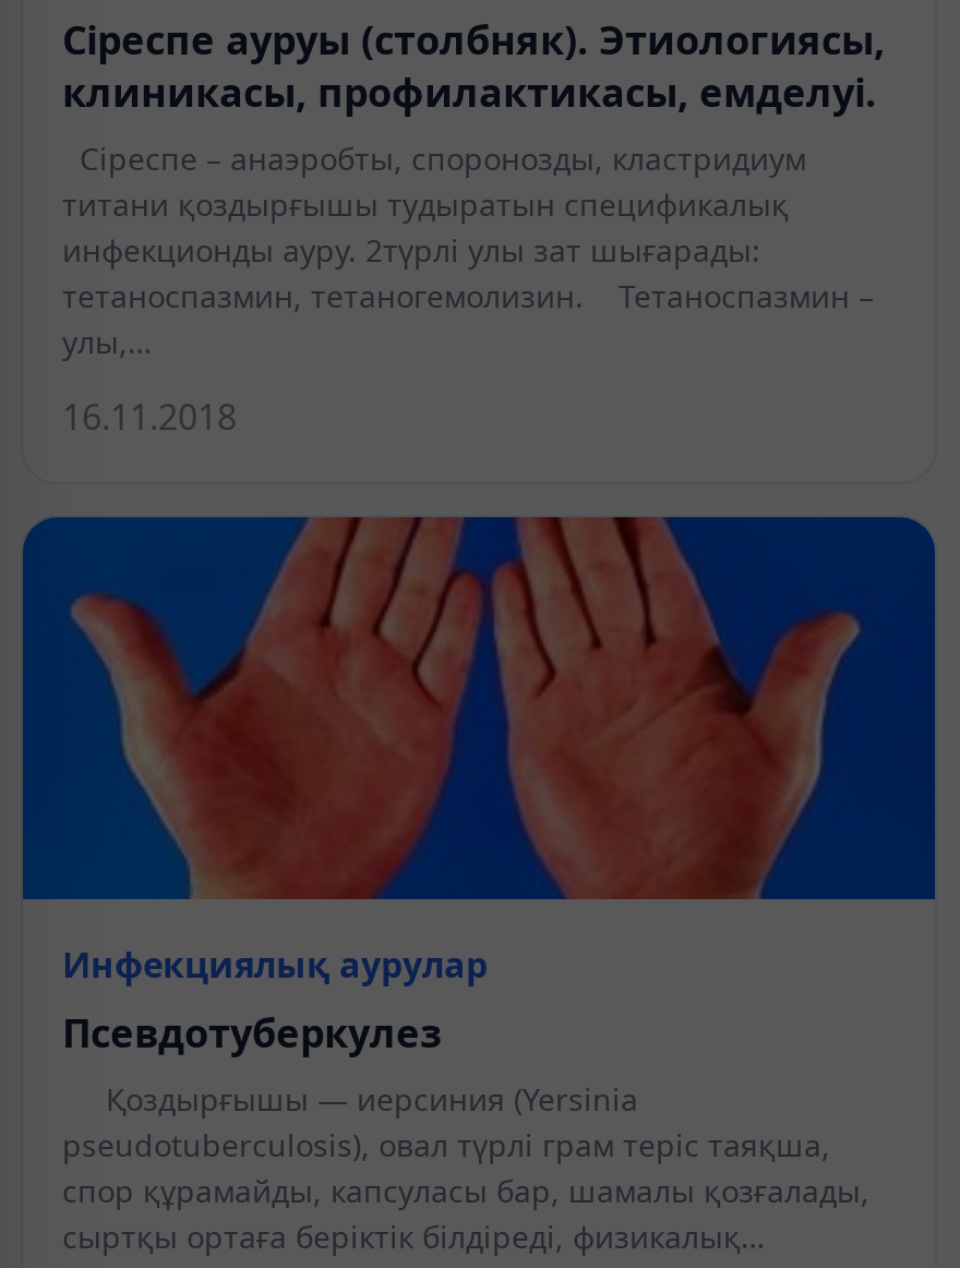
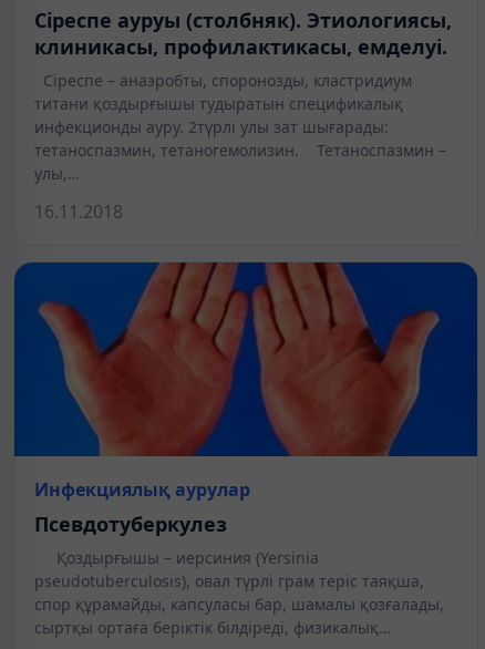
- Қоздырғышы — иерсиния (Yersinia
+ Қоздырғышы – иерсиния (Yersinia
